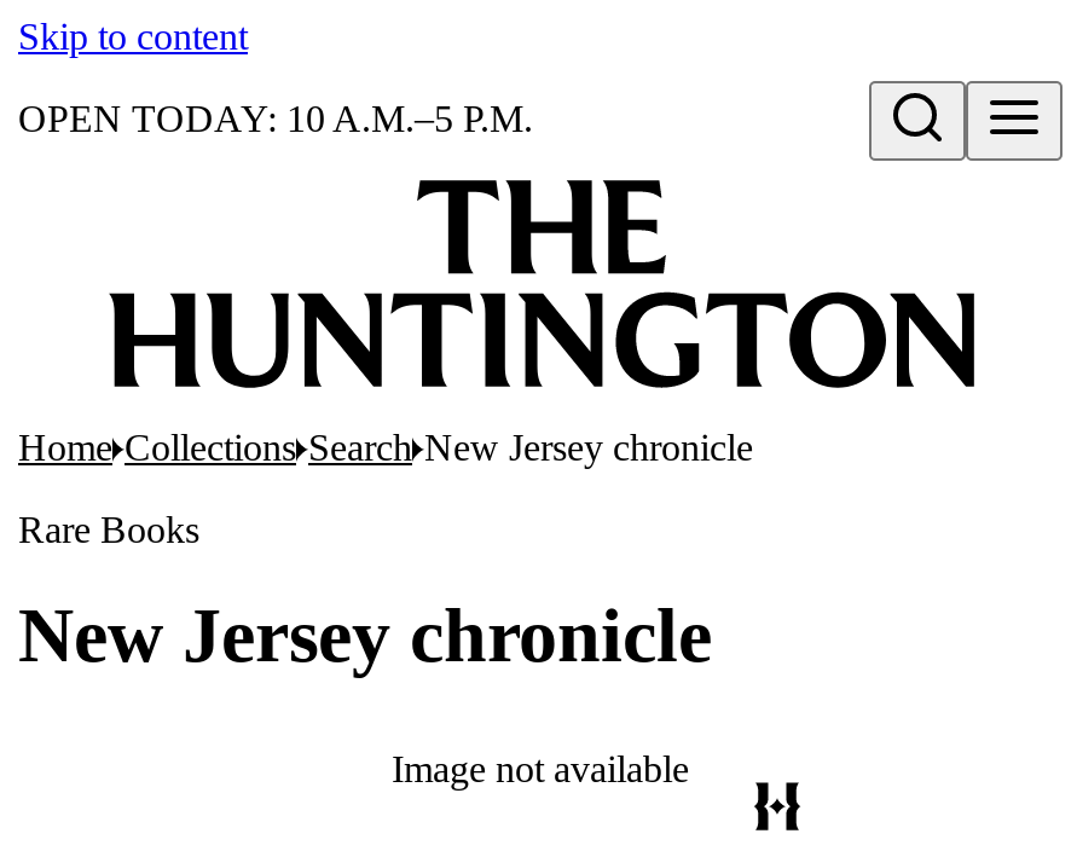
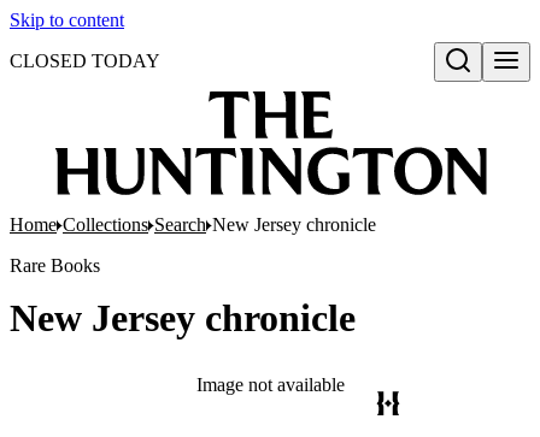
- OPEN TODAY: 10 A.M.–5 P.M.
+ CLOSED TODAY
